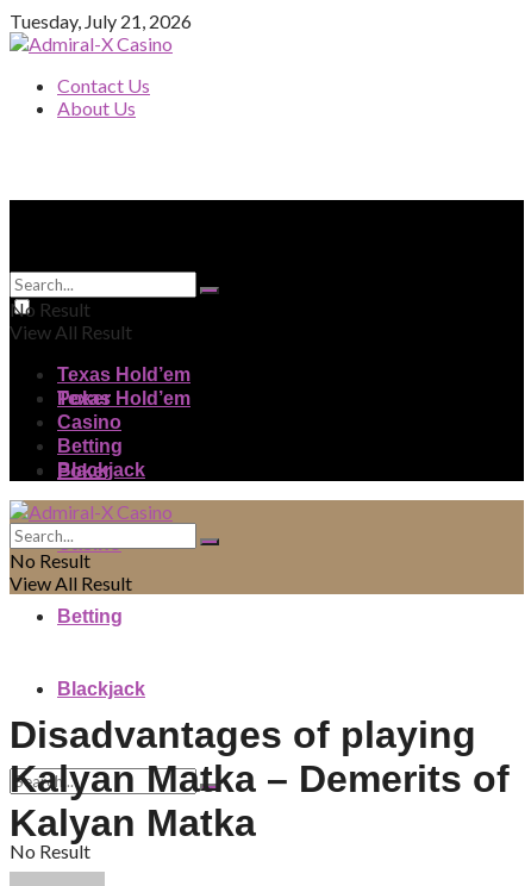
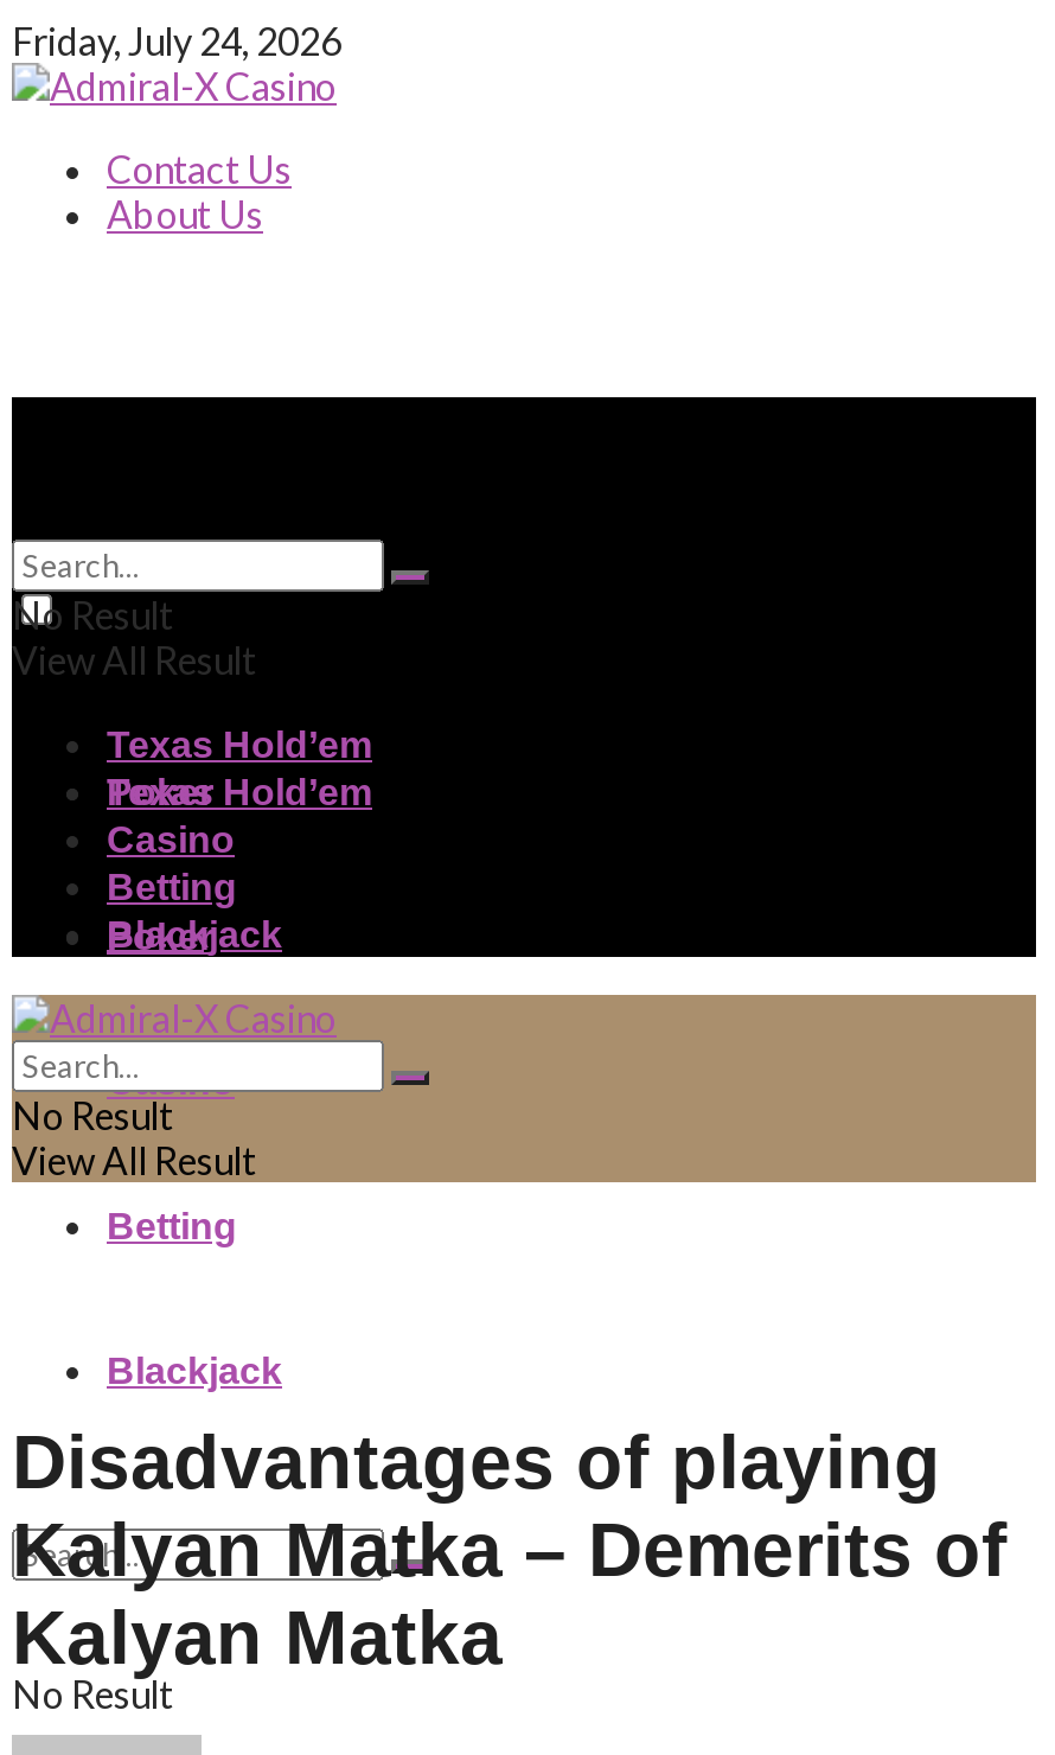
- Tuesday, July 21, 2026
+ Friday, July 24, 2026
